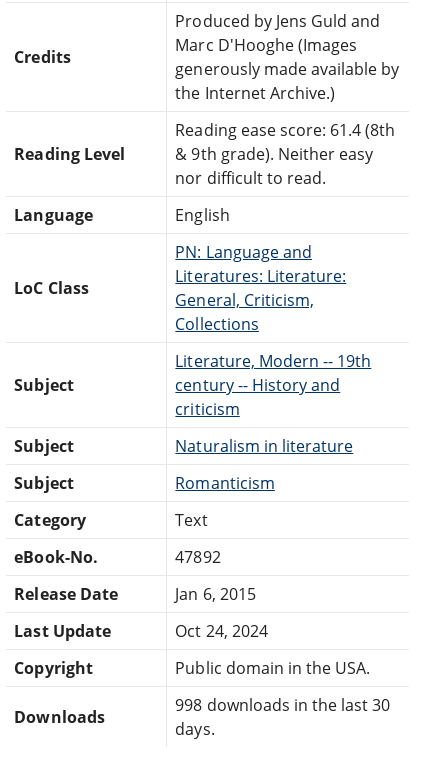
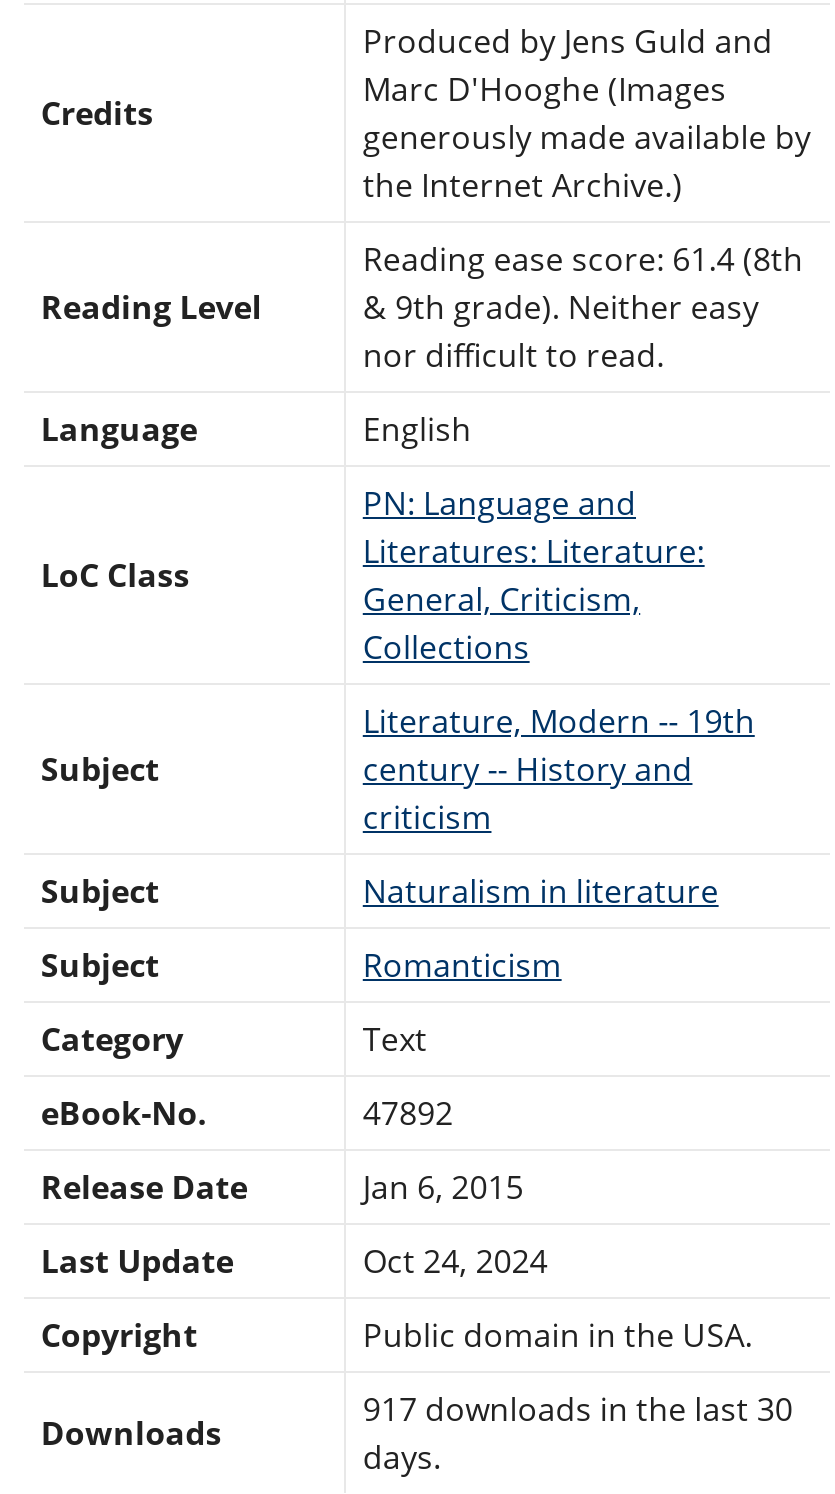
- 998 downloads in the last 30
+ 917 downloads in the last 30
